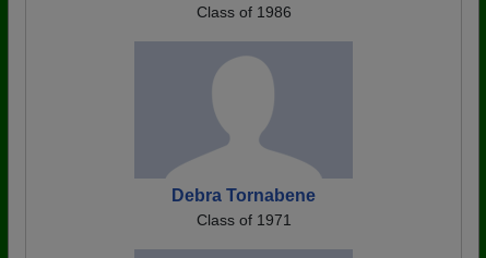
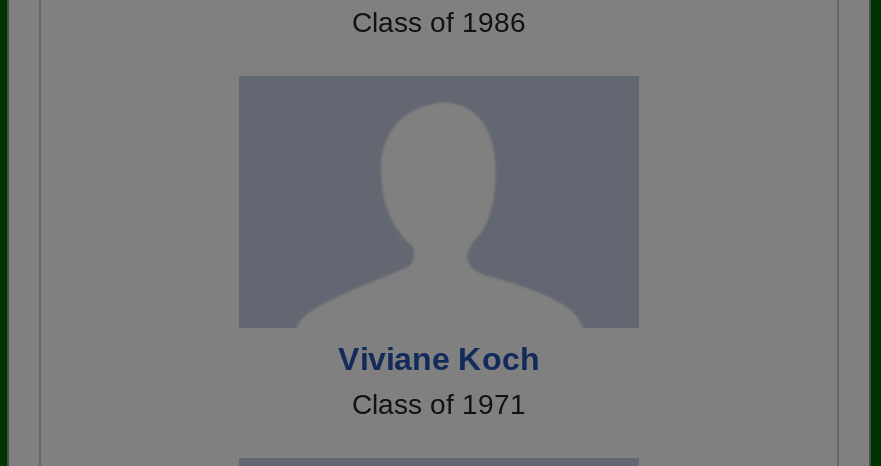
- Debra Tornabene
+ Viviane Koch
